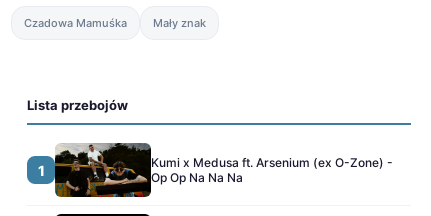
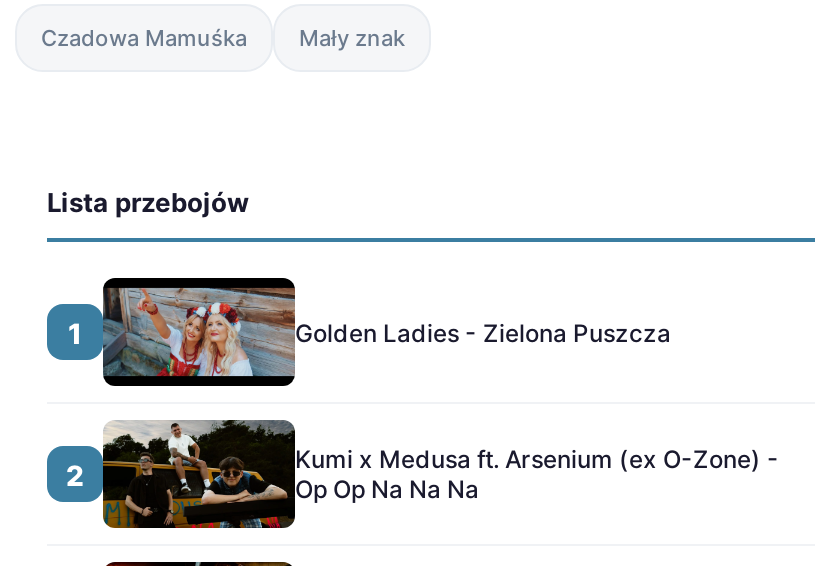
+ [image]
+ Golden Ladies - Zielona Puszcza

+ 2
